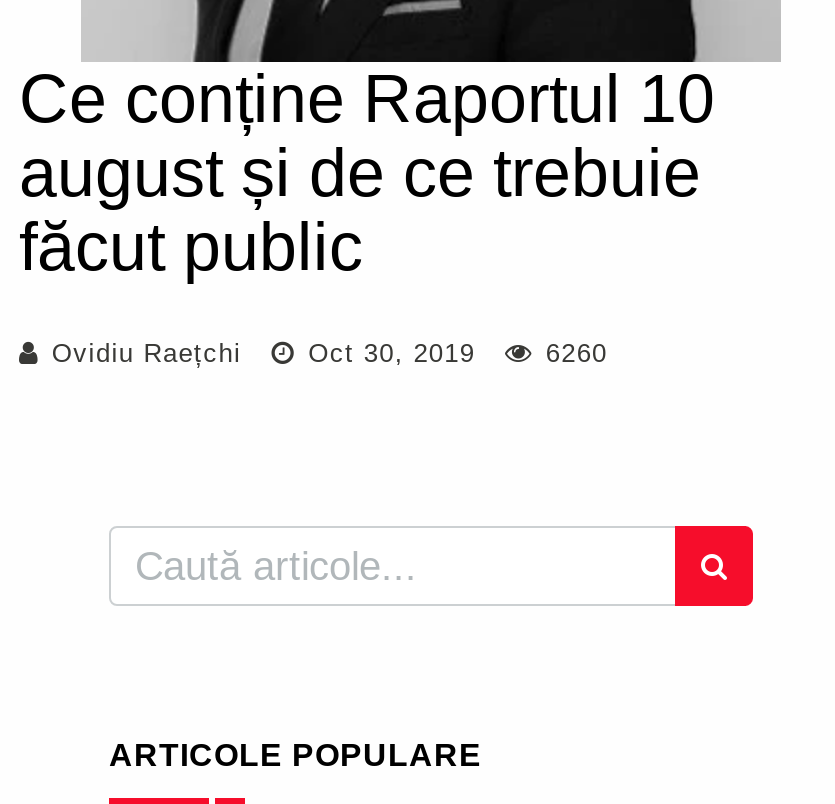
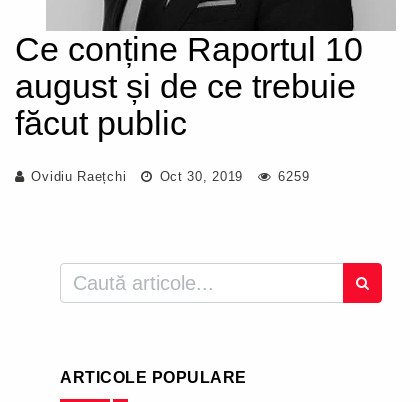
- 6260
+ 6259
